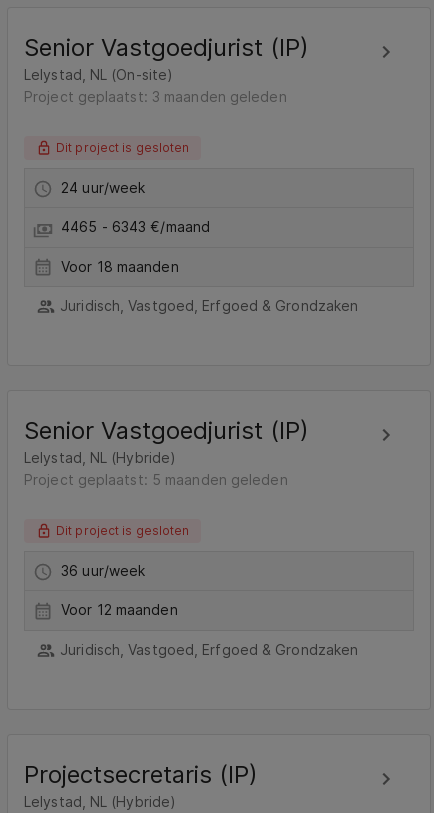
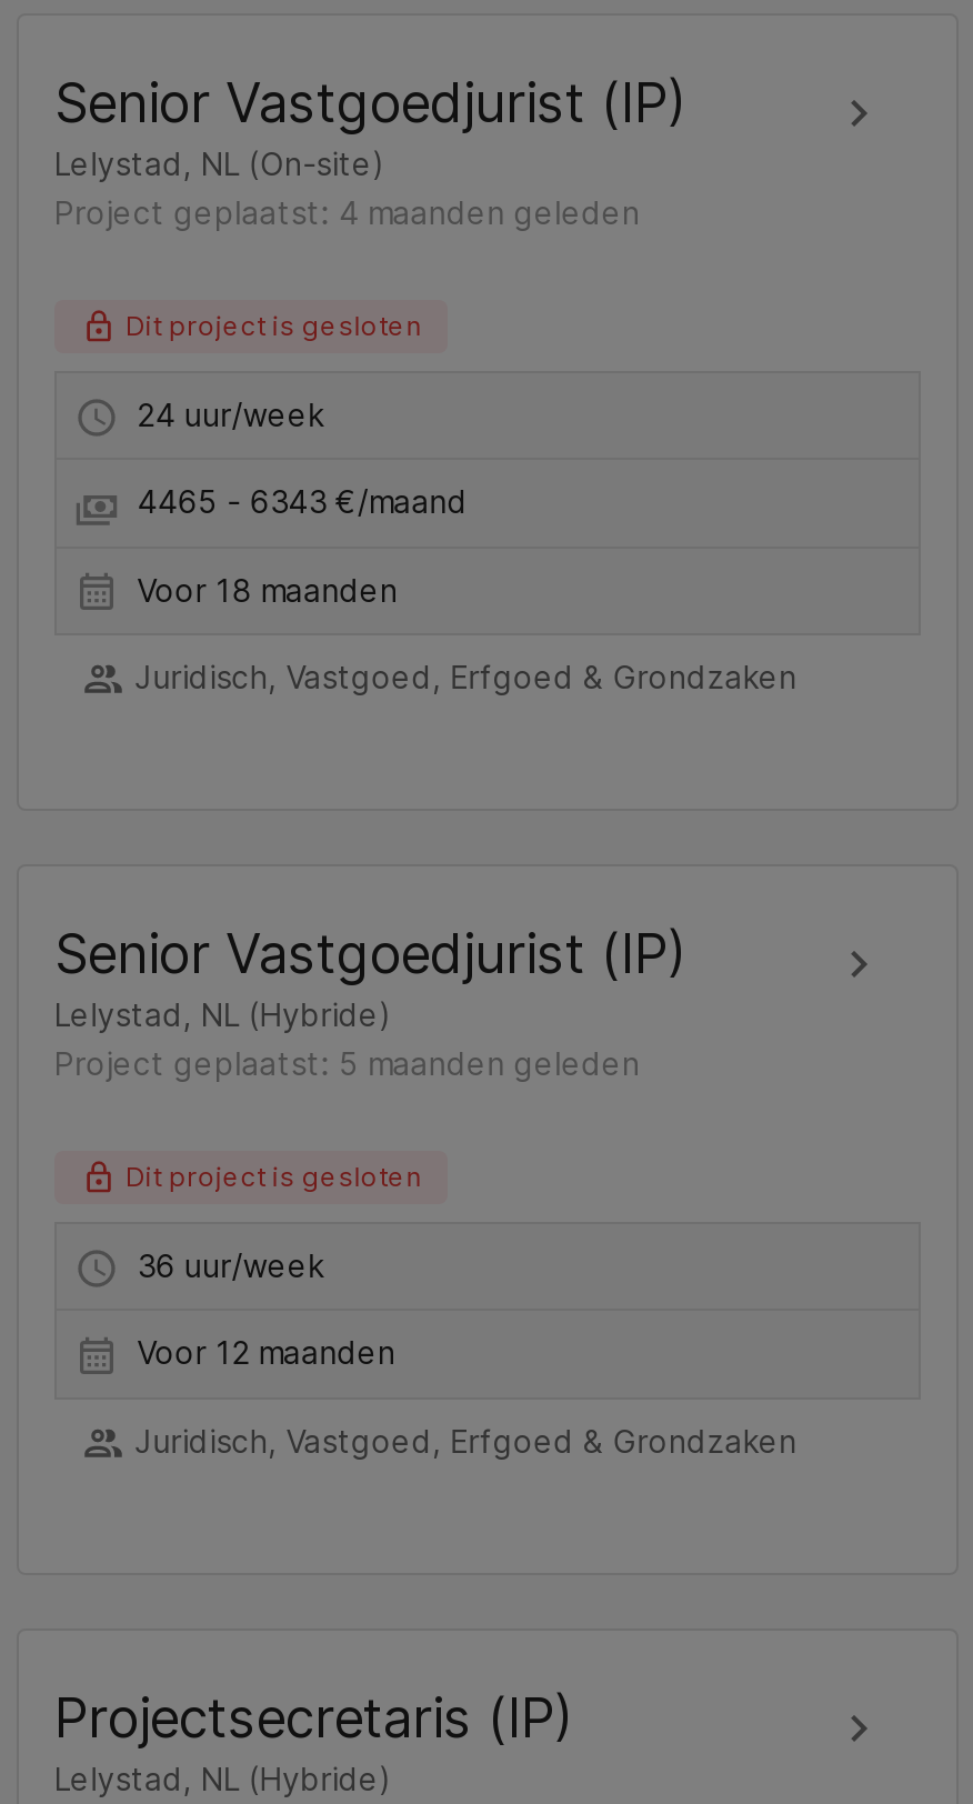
- Project geplaatst: 3 maanden geleden
+ Project geplaatst: 4 maanden geleden
